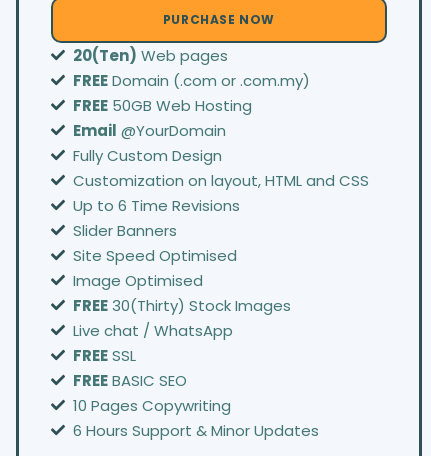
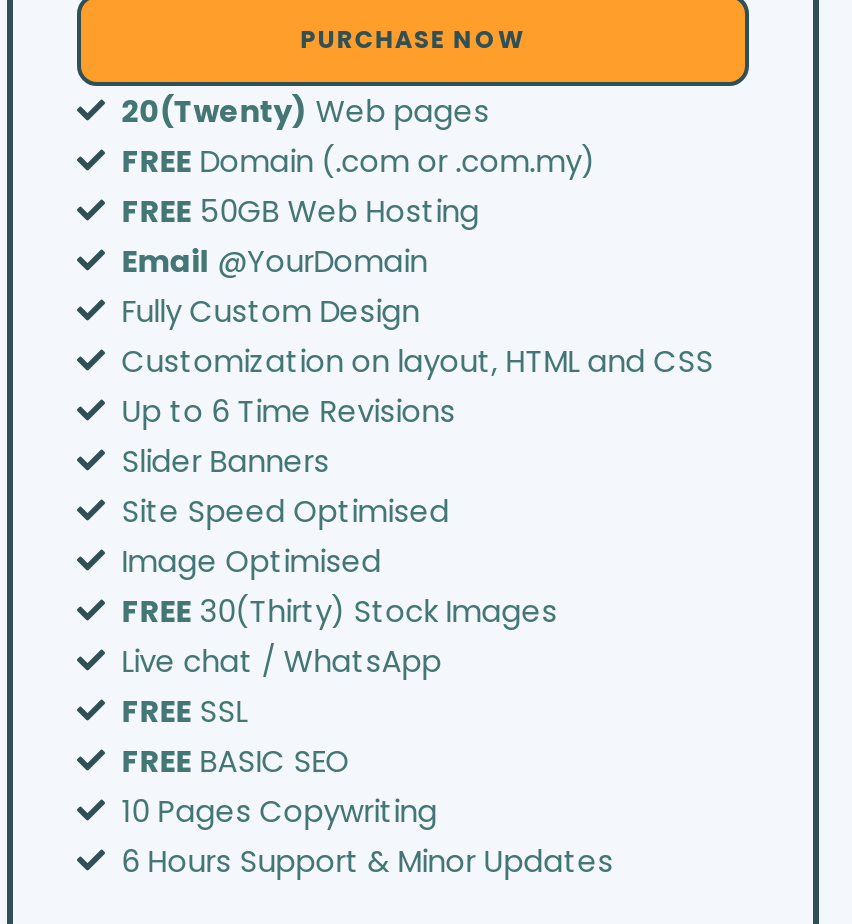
- 20(Ten) Web pages
+ 20(Twenty) Web pages
